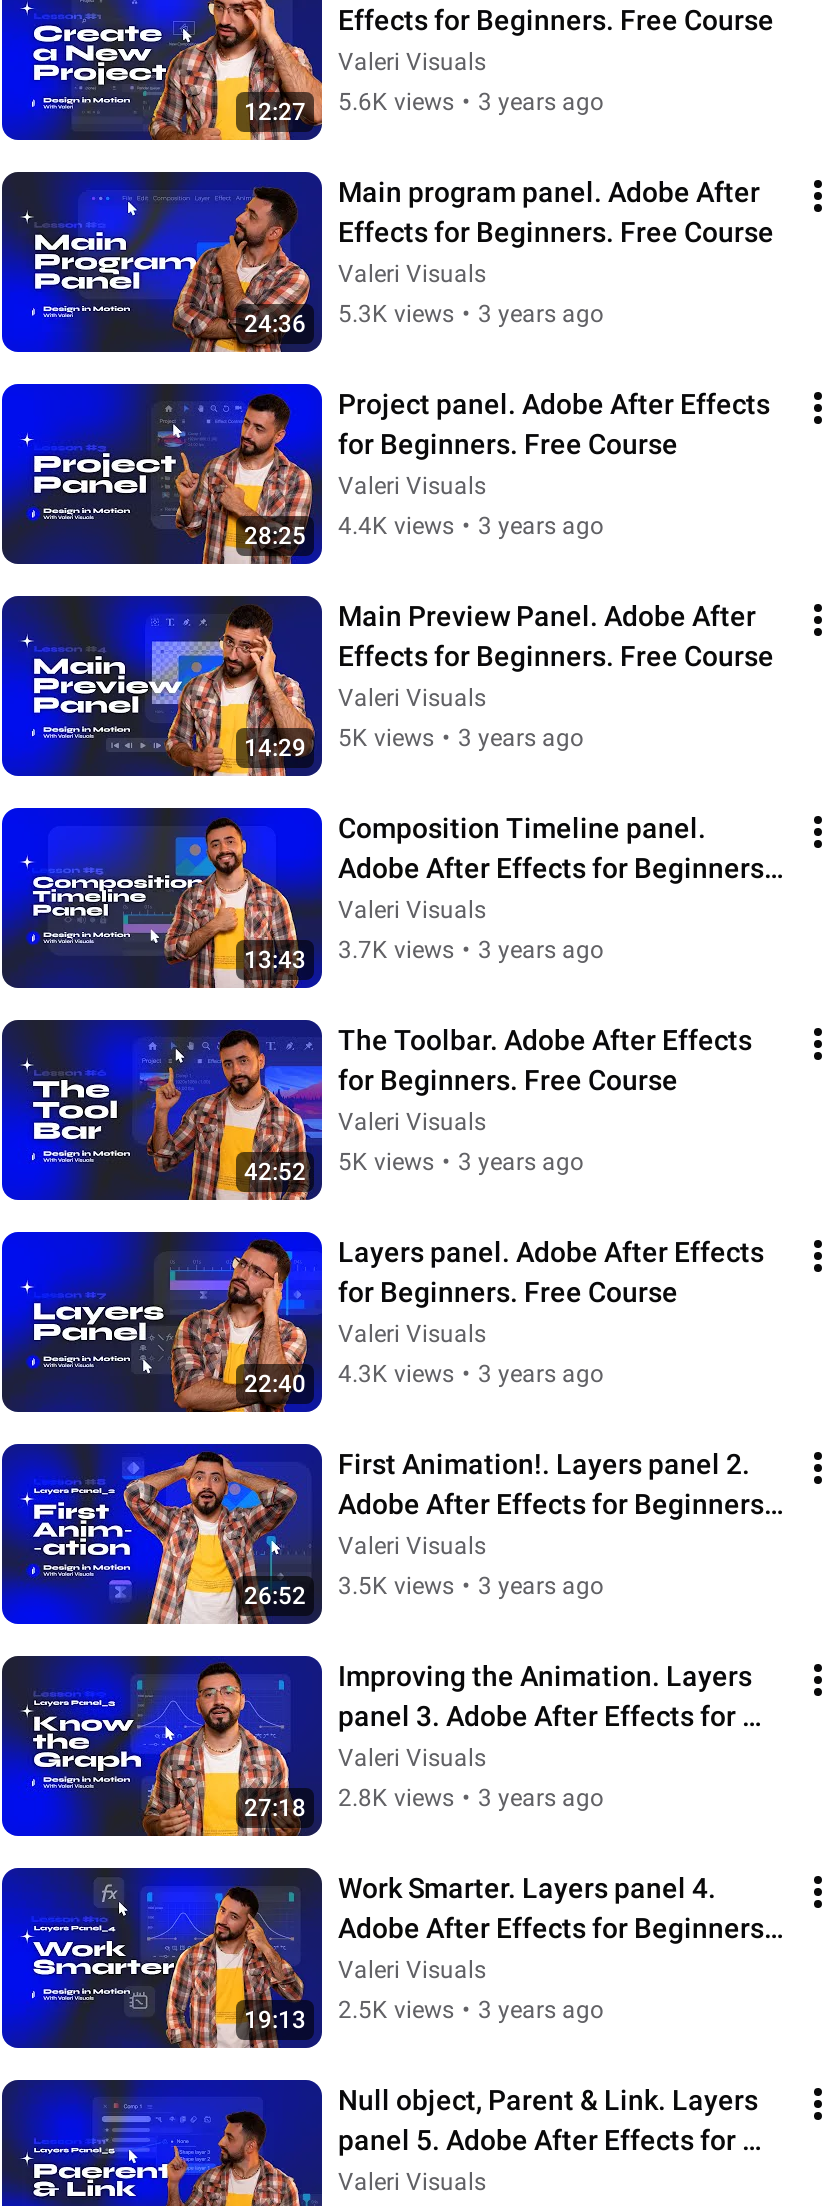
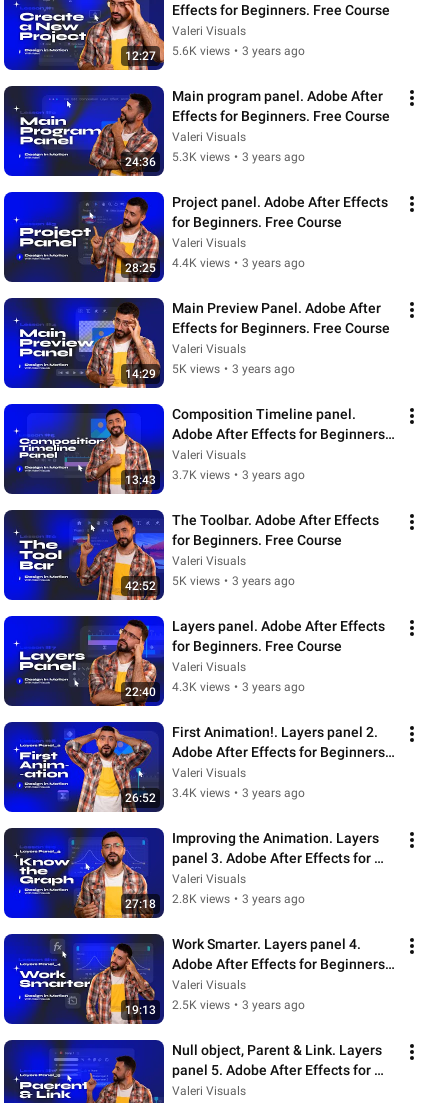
- 3.5K views • 3 years ago
+ 3.4K views • 3 years ago
